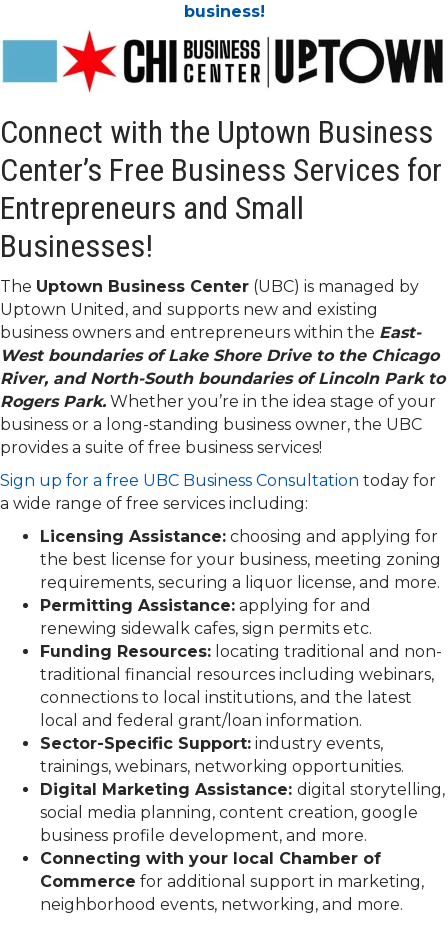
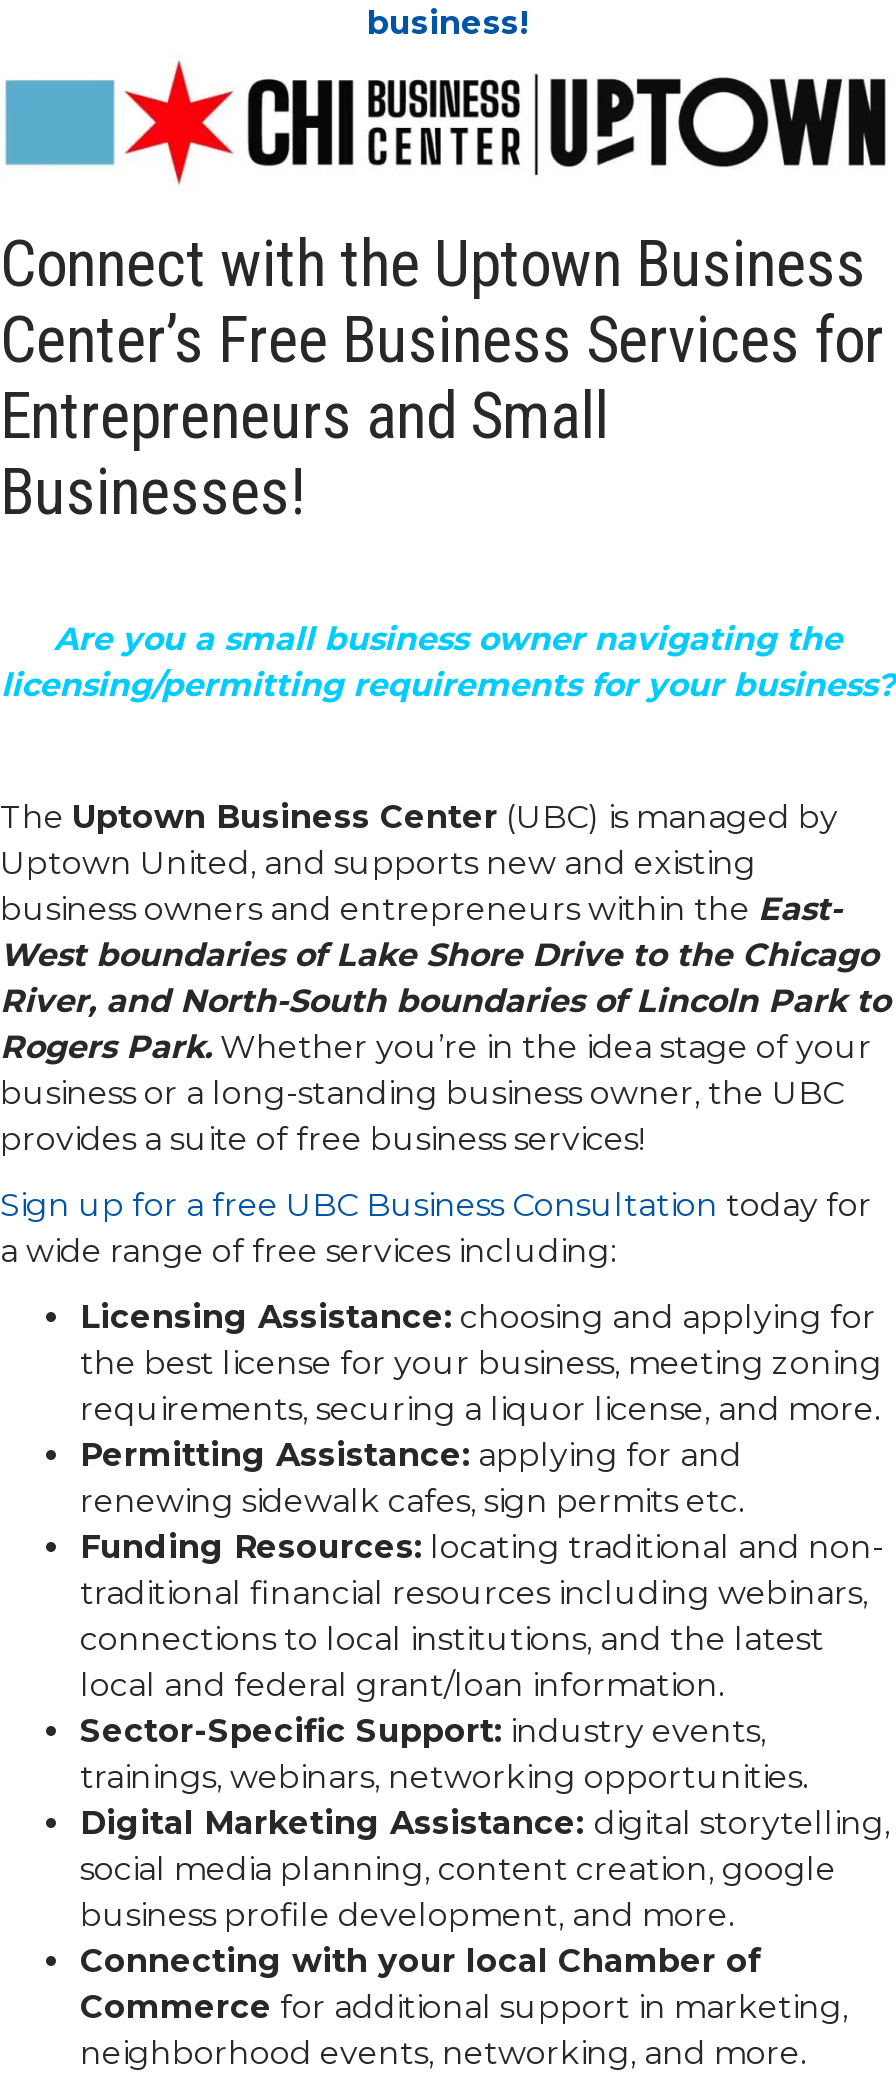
+ Are you a small business owner navigating the
+ licensing/permitting requirements for your business?
